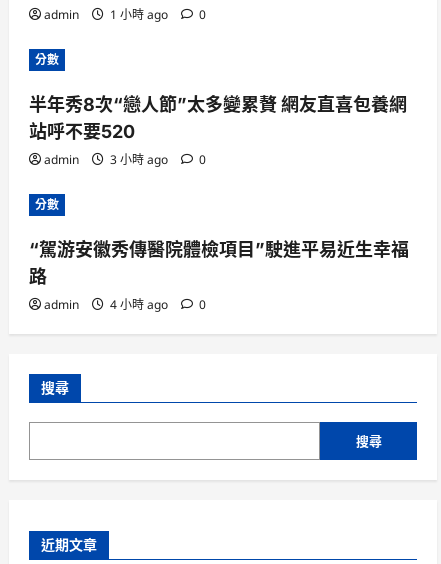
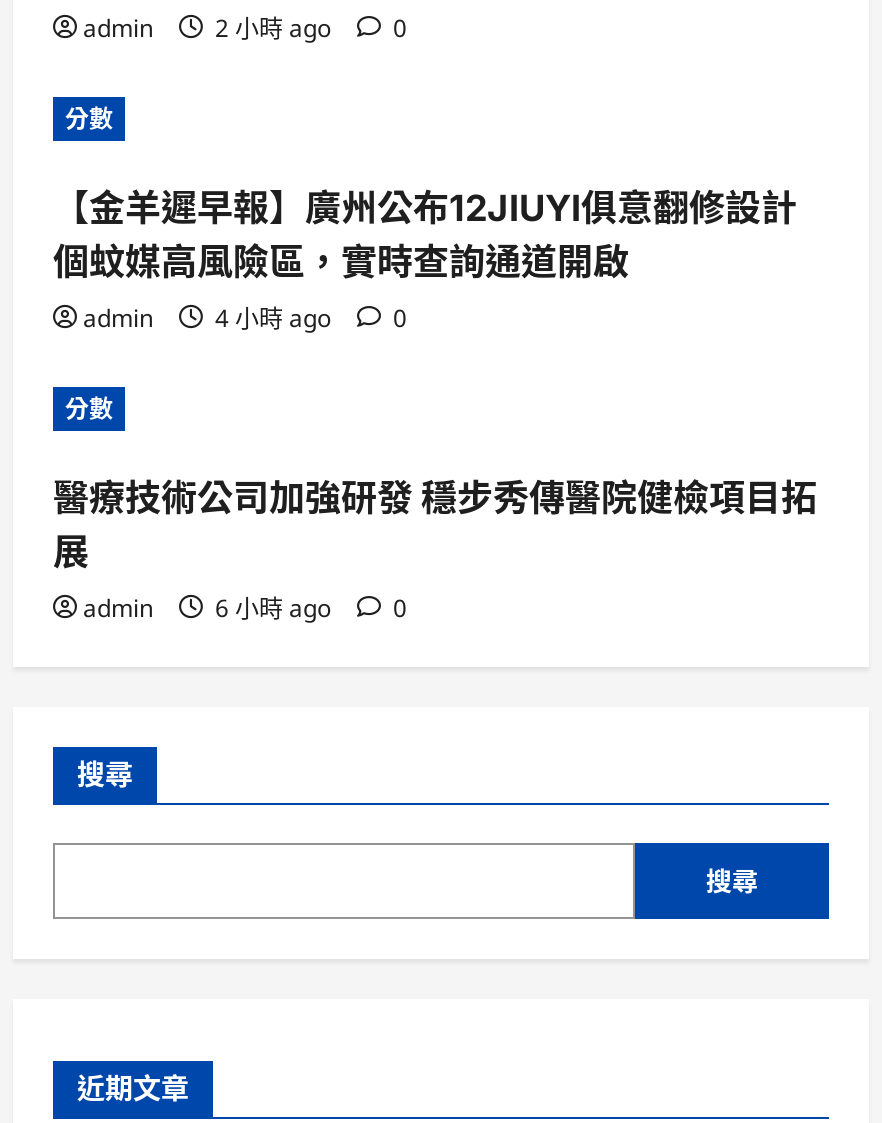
- admin 1 小時 ago 0
+ admin 2 小時 ago 0

- 半年秀8次“戀人節”太多變累贅 網友直喜包養網
- 站呼不要520
+ 【金羊遲早報】廣州公布12JIUYI俱意翻修設計
+ 個蚊媒高風險區，實時查詢通道開啟

- admin 3 小時 ago 0
+ admin 4 小時 ago 0

- “駕游安徽秀傳醫院體檢項目”駛進平易近生幸福
- 路
+ 醫療技術公司加強研發 穩步秀傳醫院健檢項目拓
+ 展

- admin 4 小時 ago 0
+ admin 6 小時 ago 0
